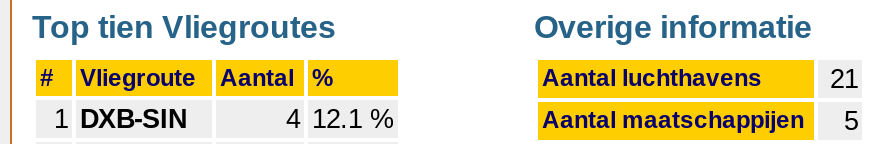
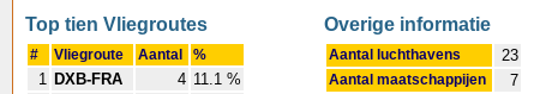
- 21
+ 23

- 1 DXB-SIN
- 4 12.1 %
+ 1 DXB-FRA
+ 4 11.1 %

- Aantal maatschappijen 5
+ Aantal maatschappijen 7
